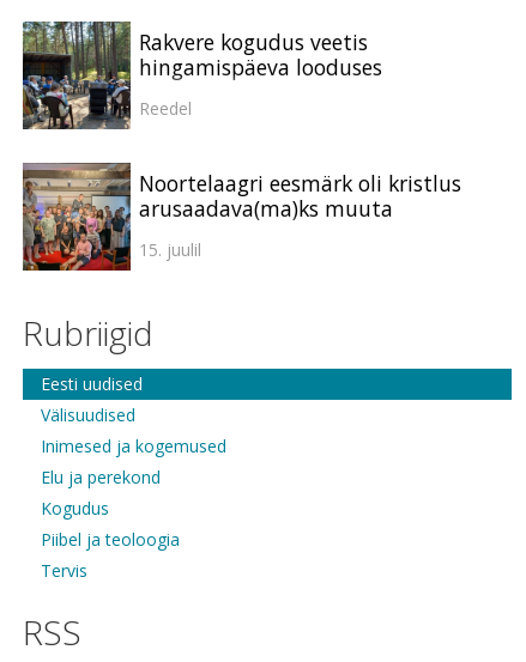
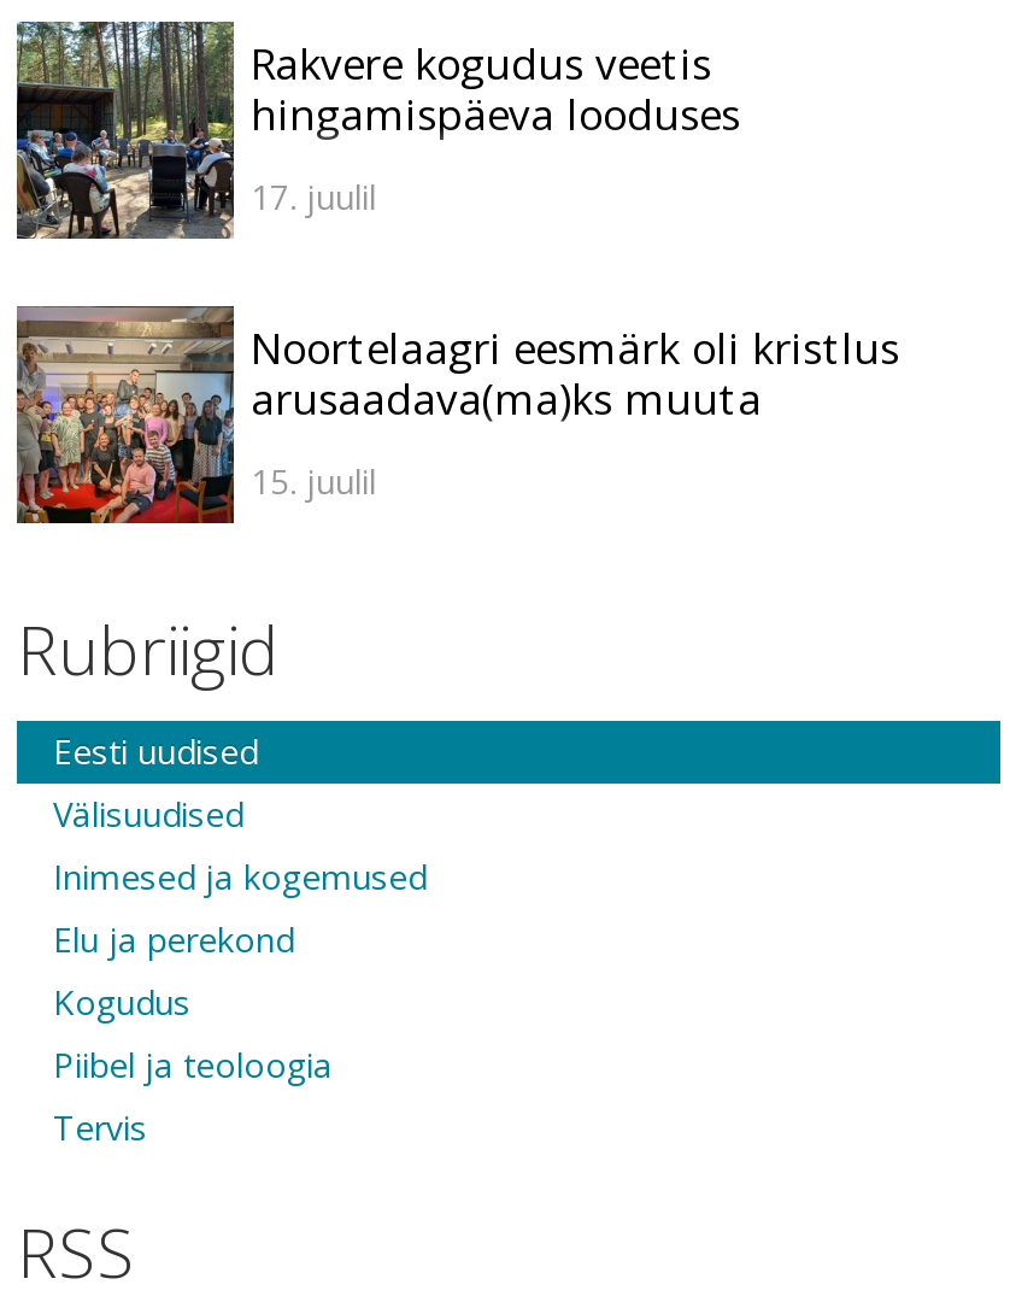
- Reedel
+ 17. juulil
